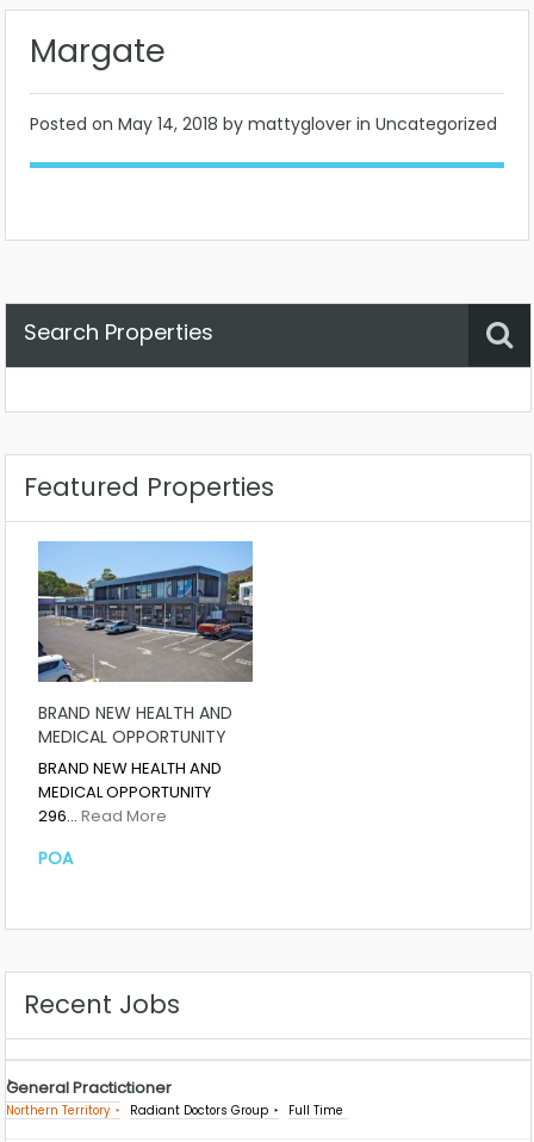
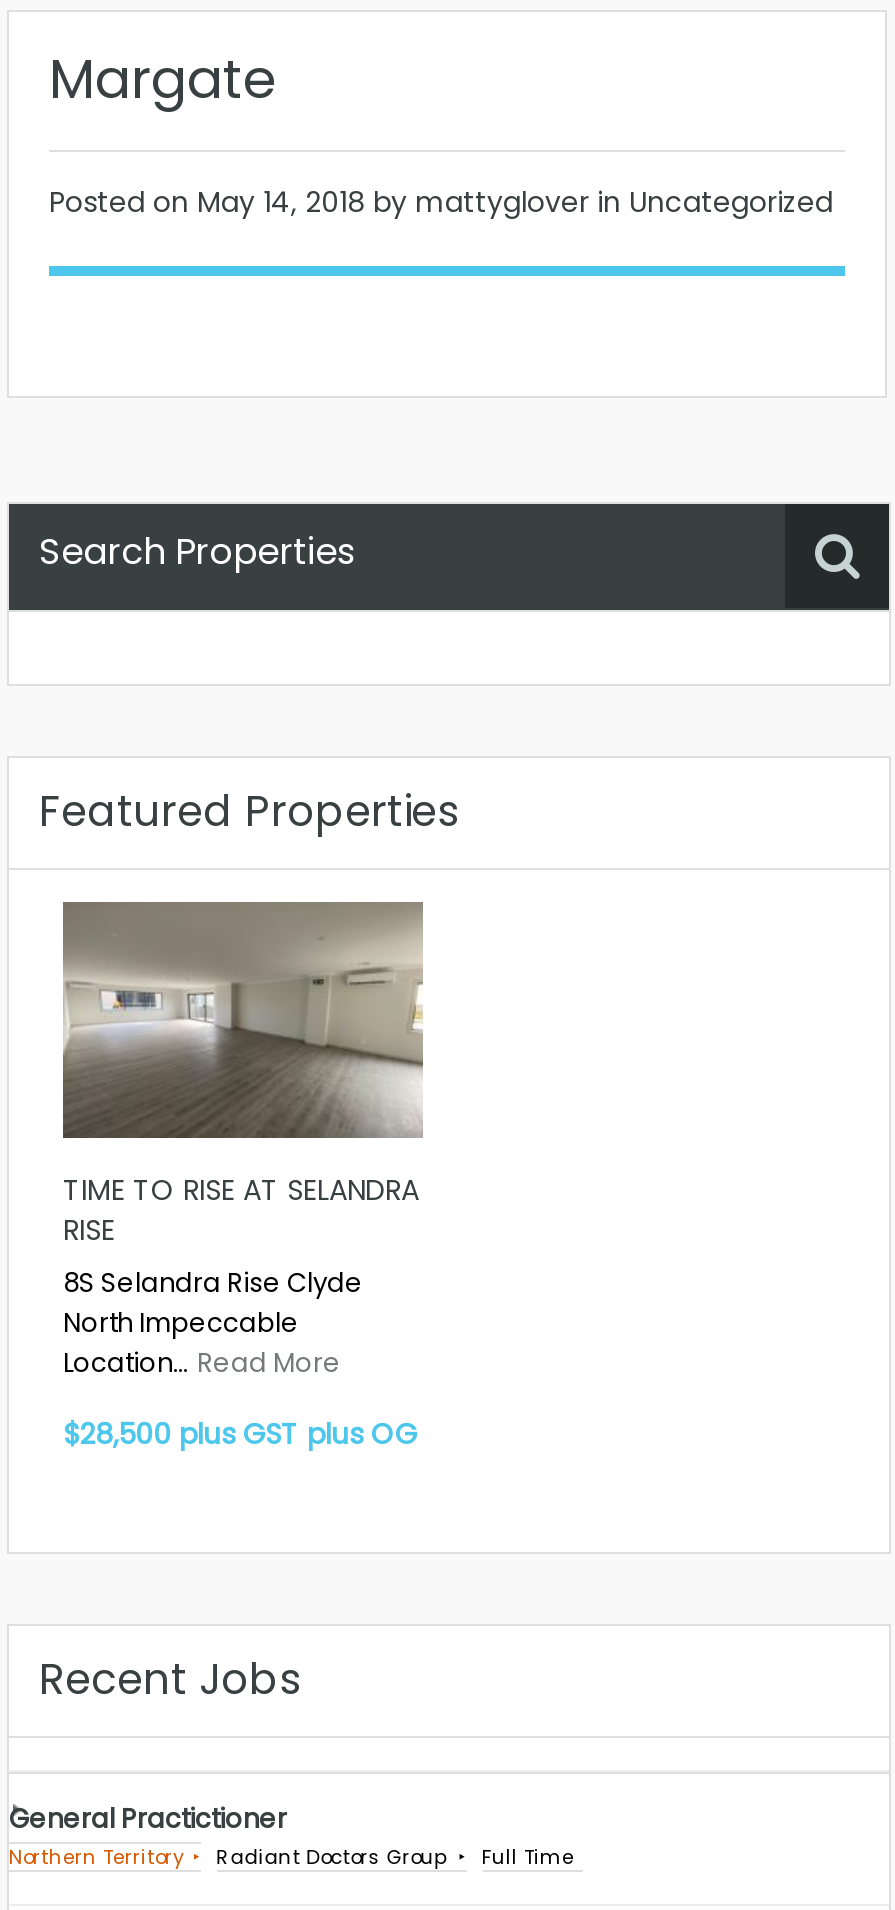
- [image]
- BRAND NEW HEALTH AND
- MEDICAL OPPORTUNITY
- BRAND NEW HEALTH AND
- MEDICAL OPPORTUNITY
- 296… Read More
+ [image]
+ TIME TO RISE AT SELANDRA
+ RISE
+ 8S Selandra Rise Clyde
+ North Impeccable
+ Location… Read More

- POA
+ $28,500 plus GST plus OG
